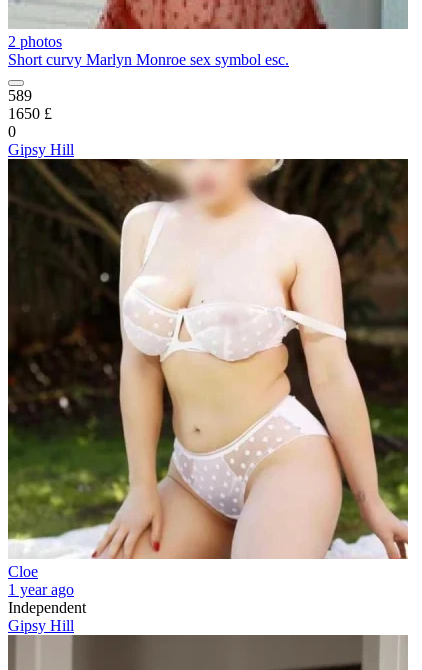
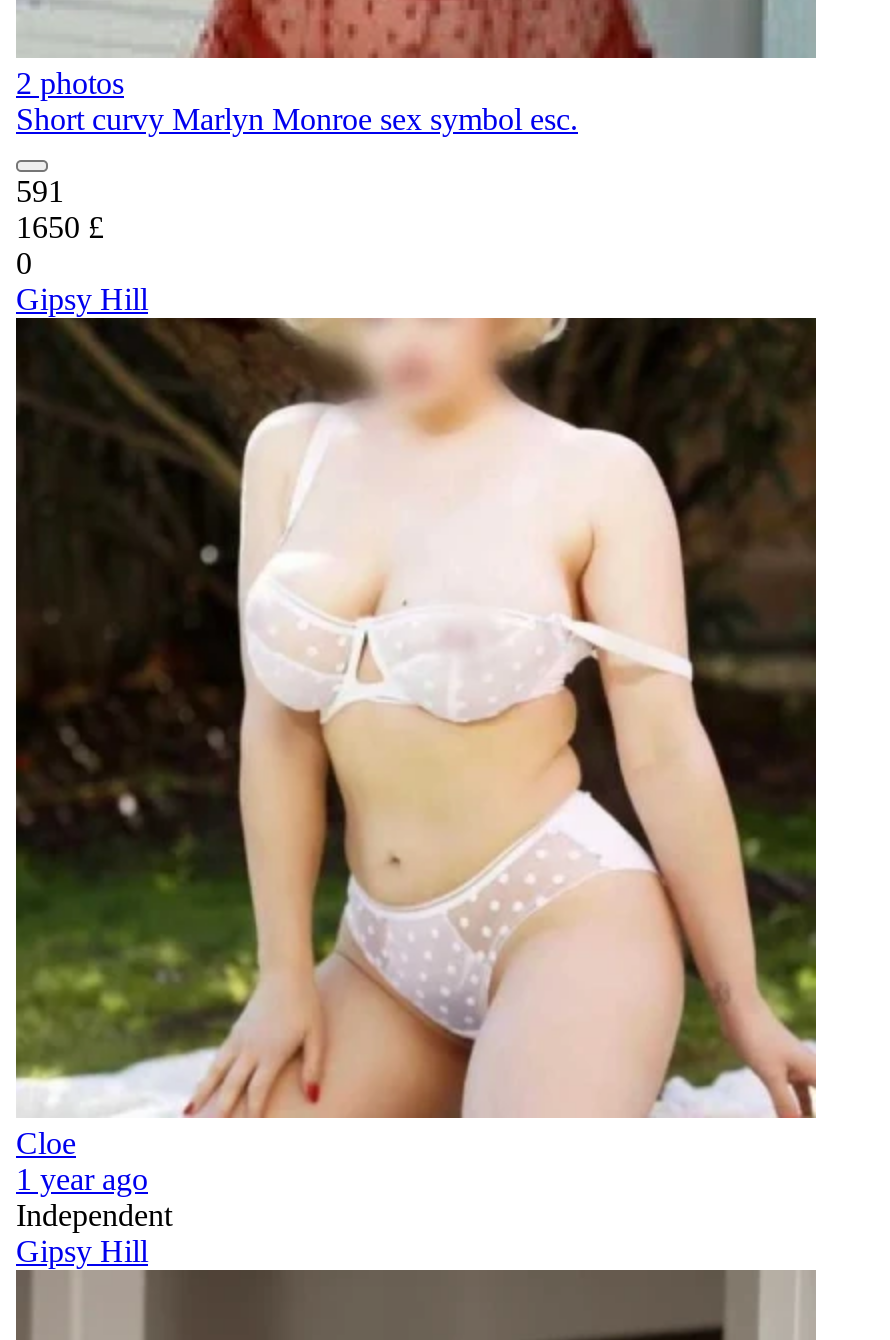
- 589
+ 591
